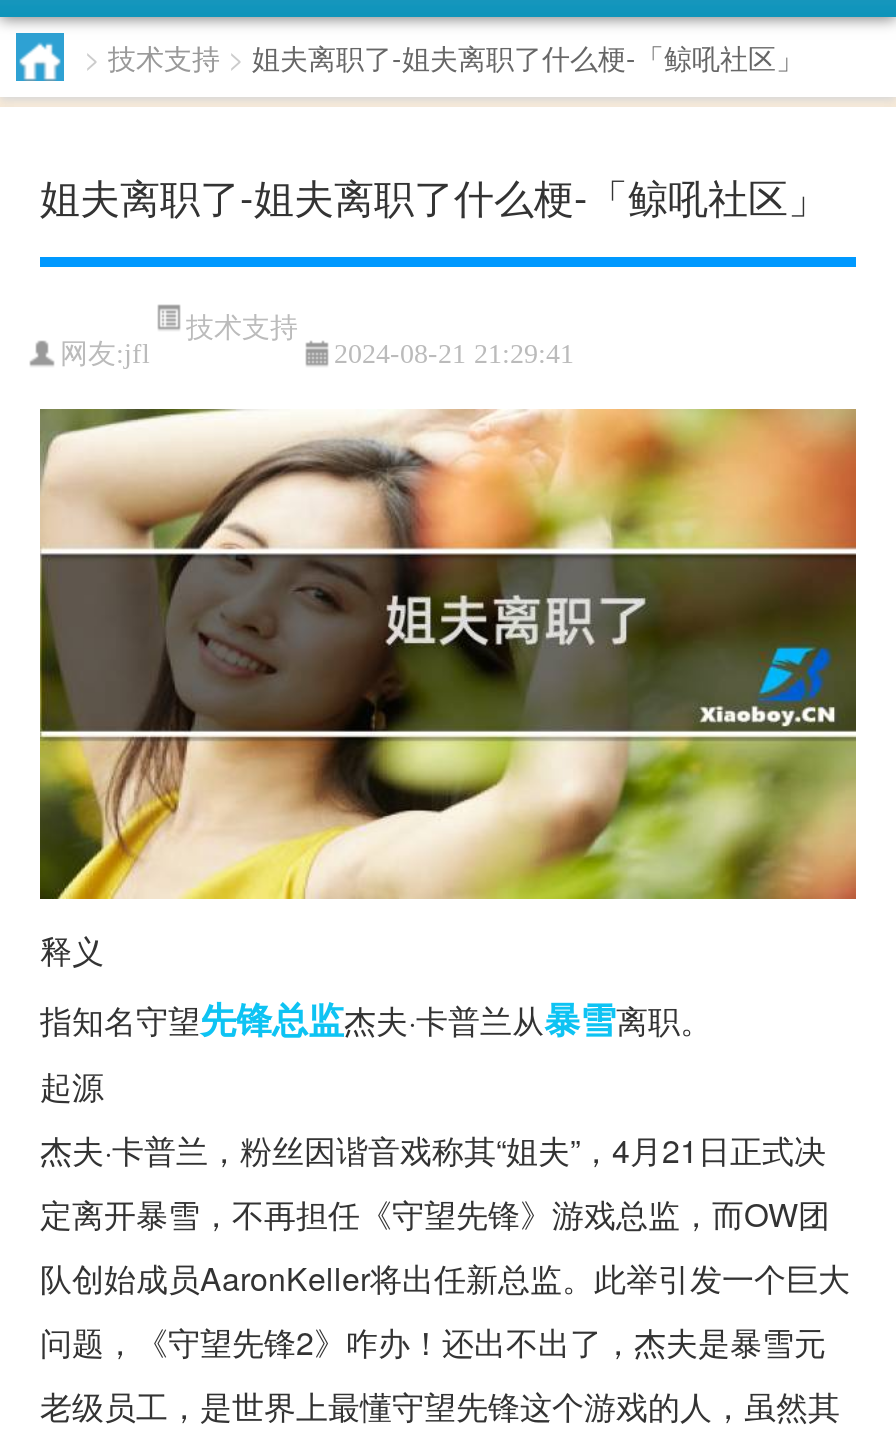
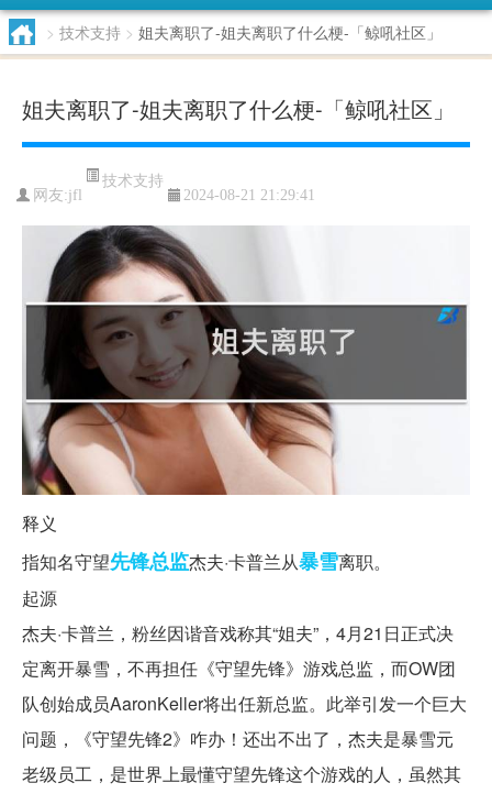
- [image]
+ [image]
